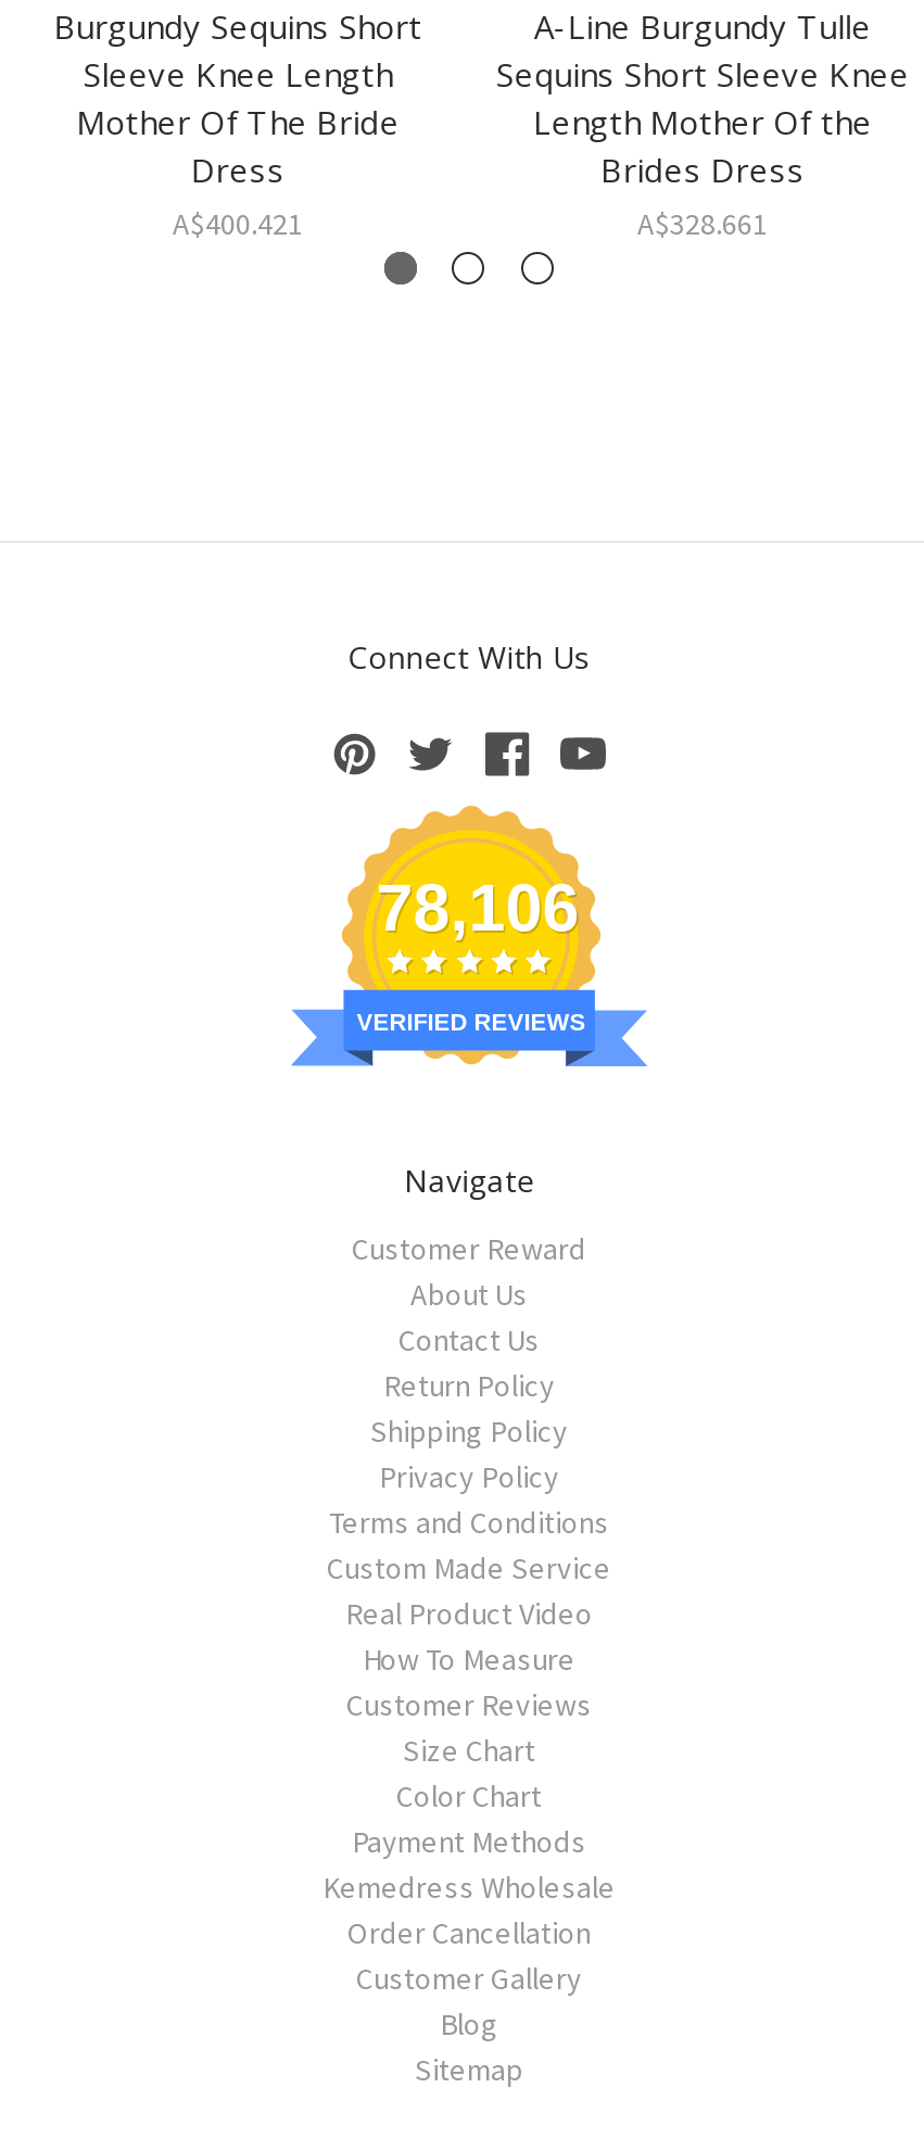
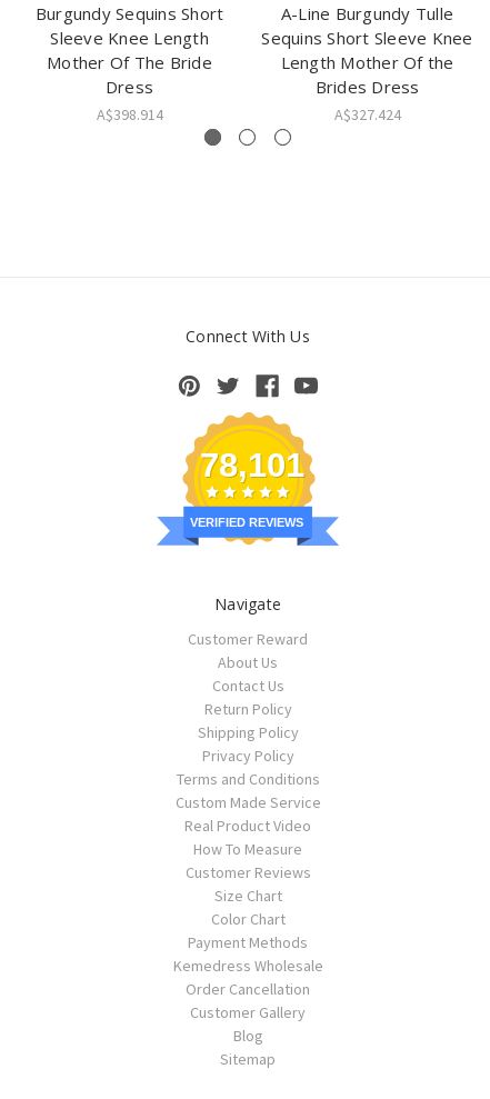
- A$400.421
+ A$398.914

- A$328.661
+ A$327.424

- 78,106
+ 78,101
